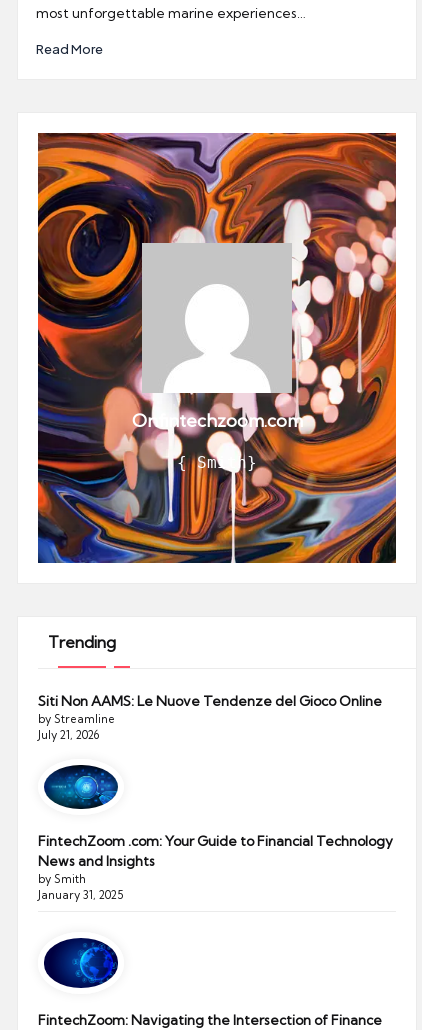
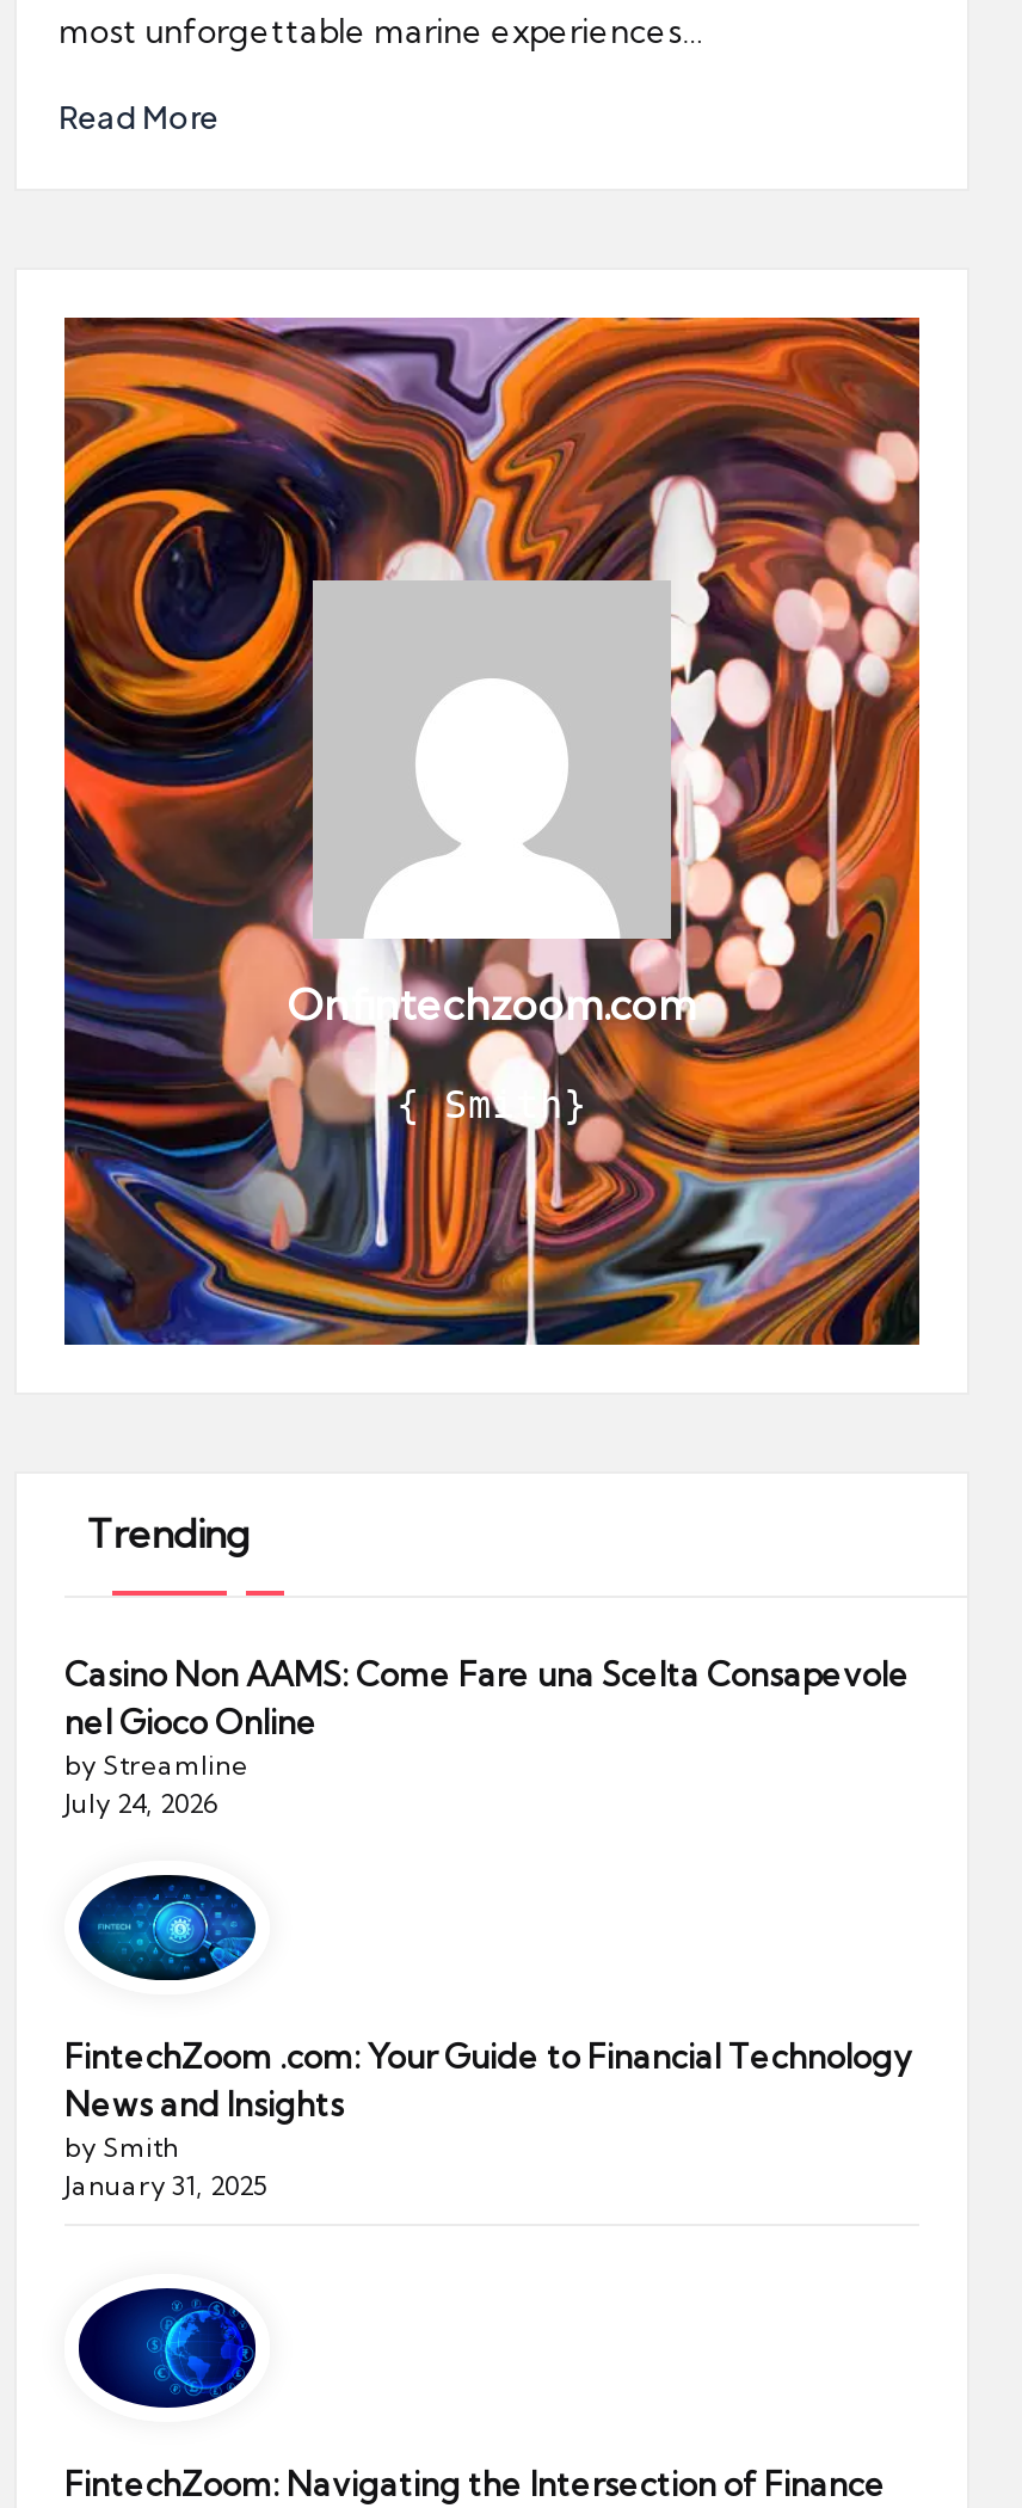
- Siti Non AAMS: Le Nuove Tendenze del Gioco Online
+ Casino Non AAMS: Come Fare una Scelta Consapevole
+ nel Gioco Online

- July 21, 2026
+ July 24, 2026
